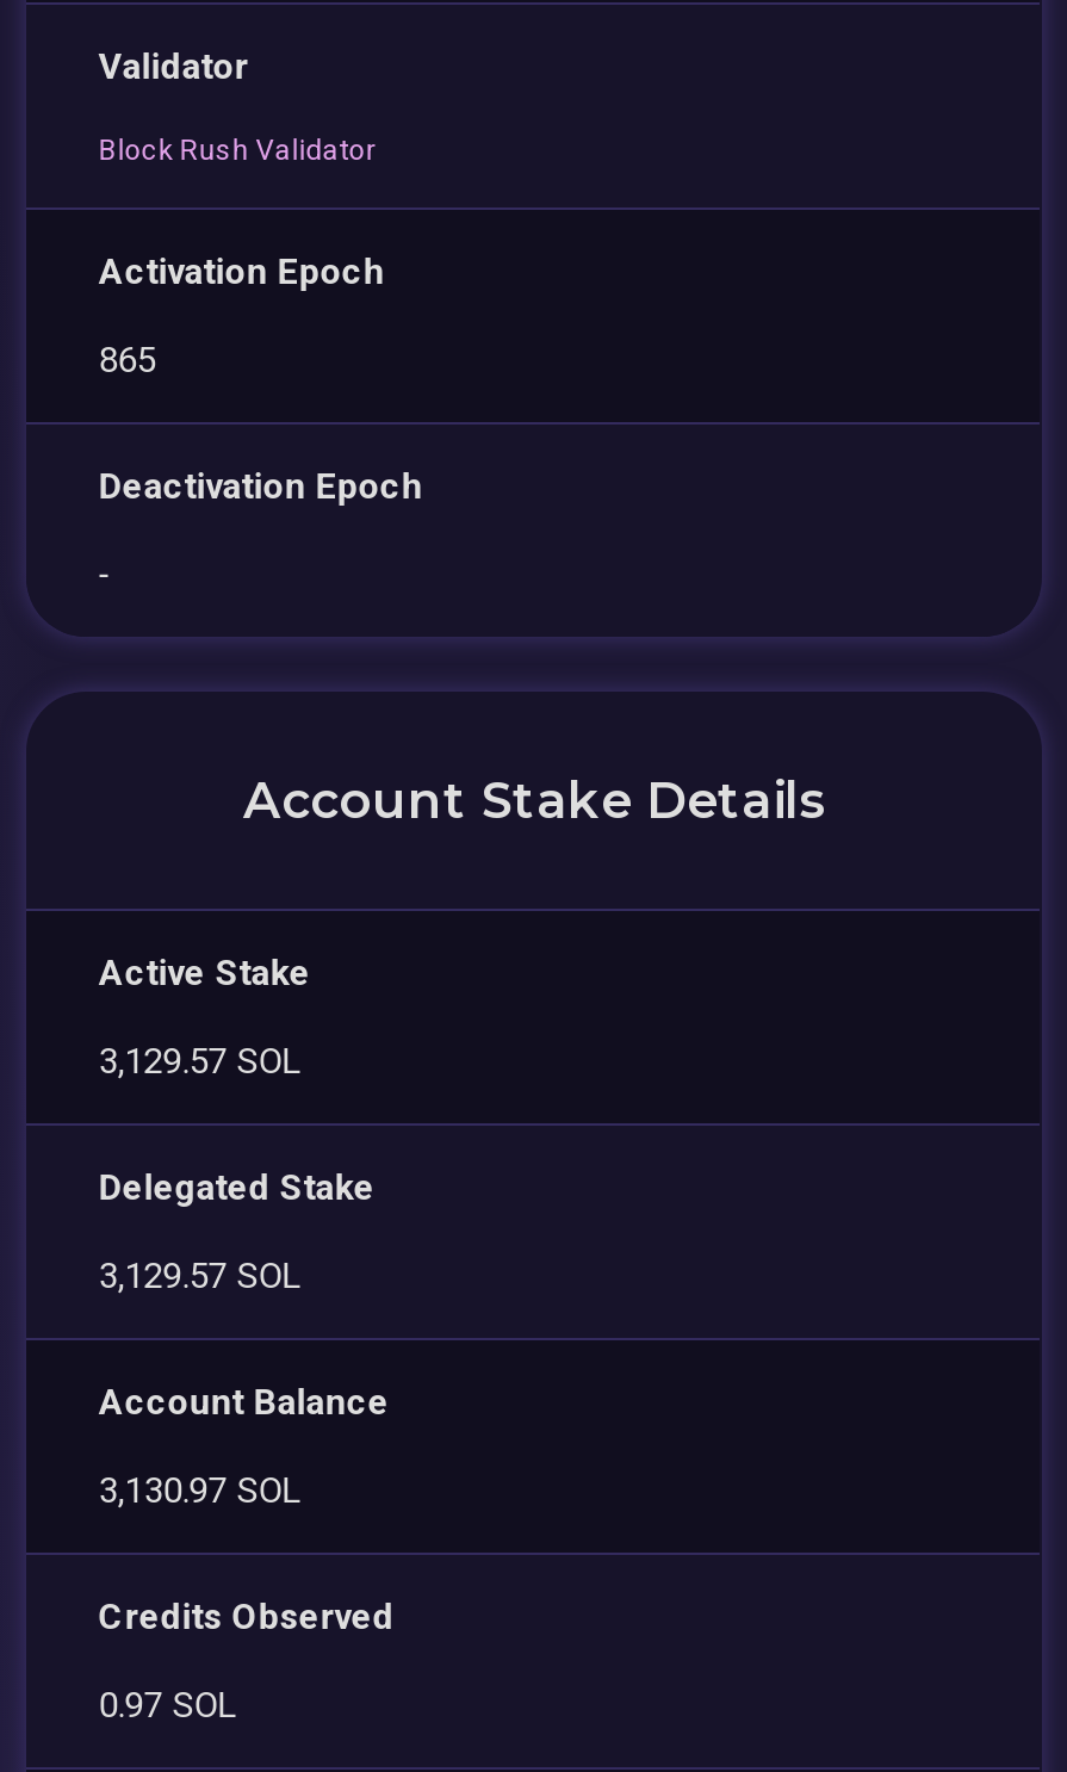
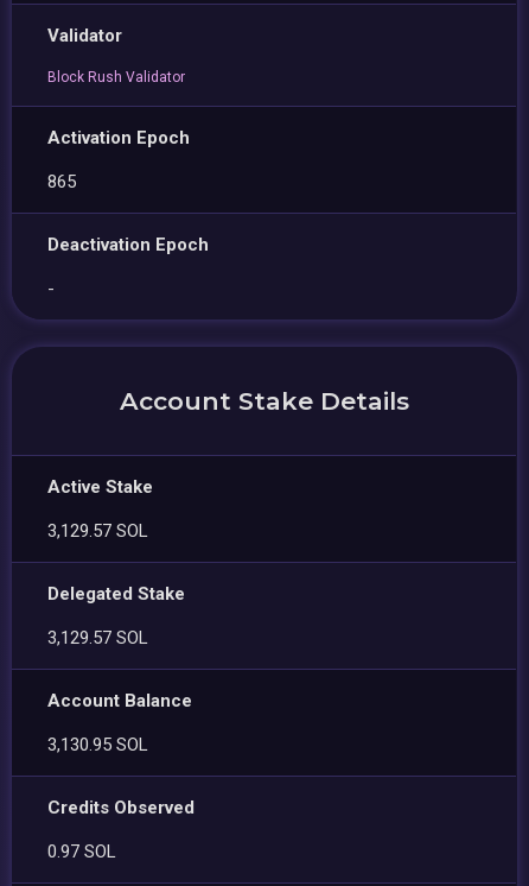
- 3,130.97 SOL
+ 3,130.95 SOL
